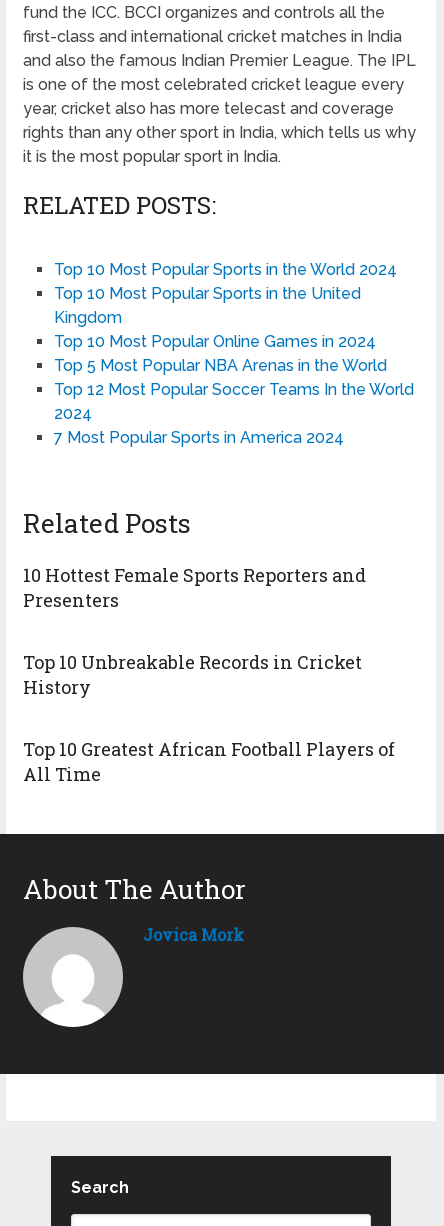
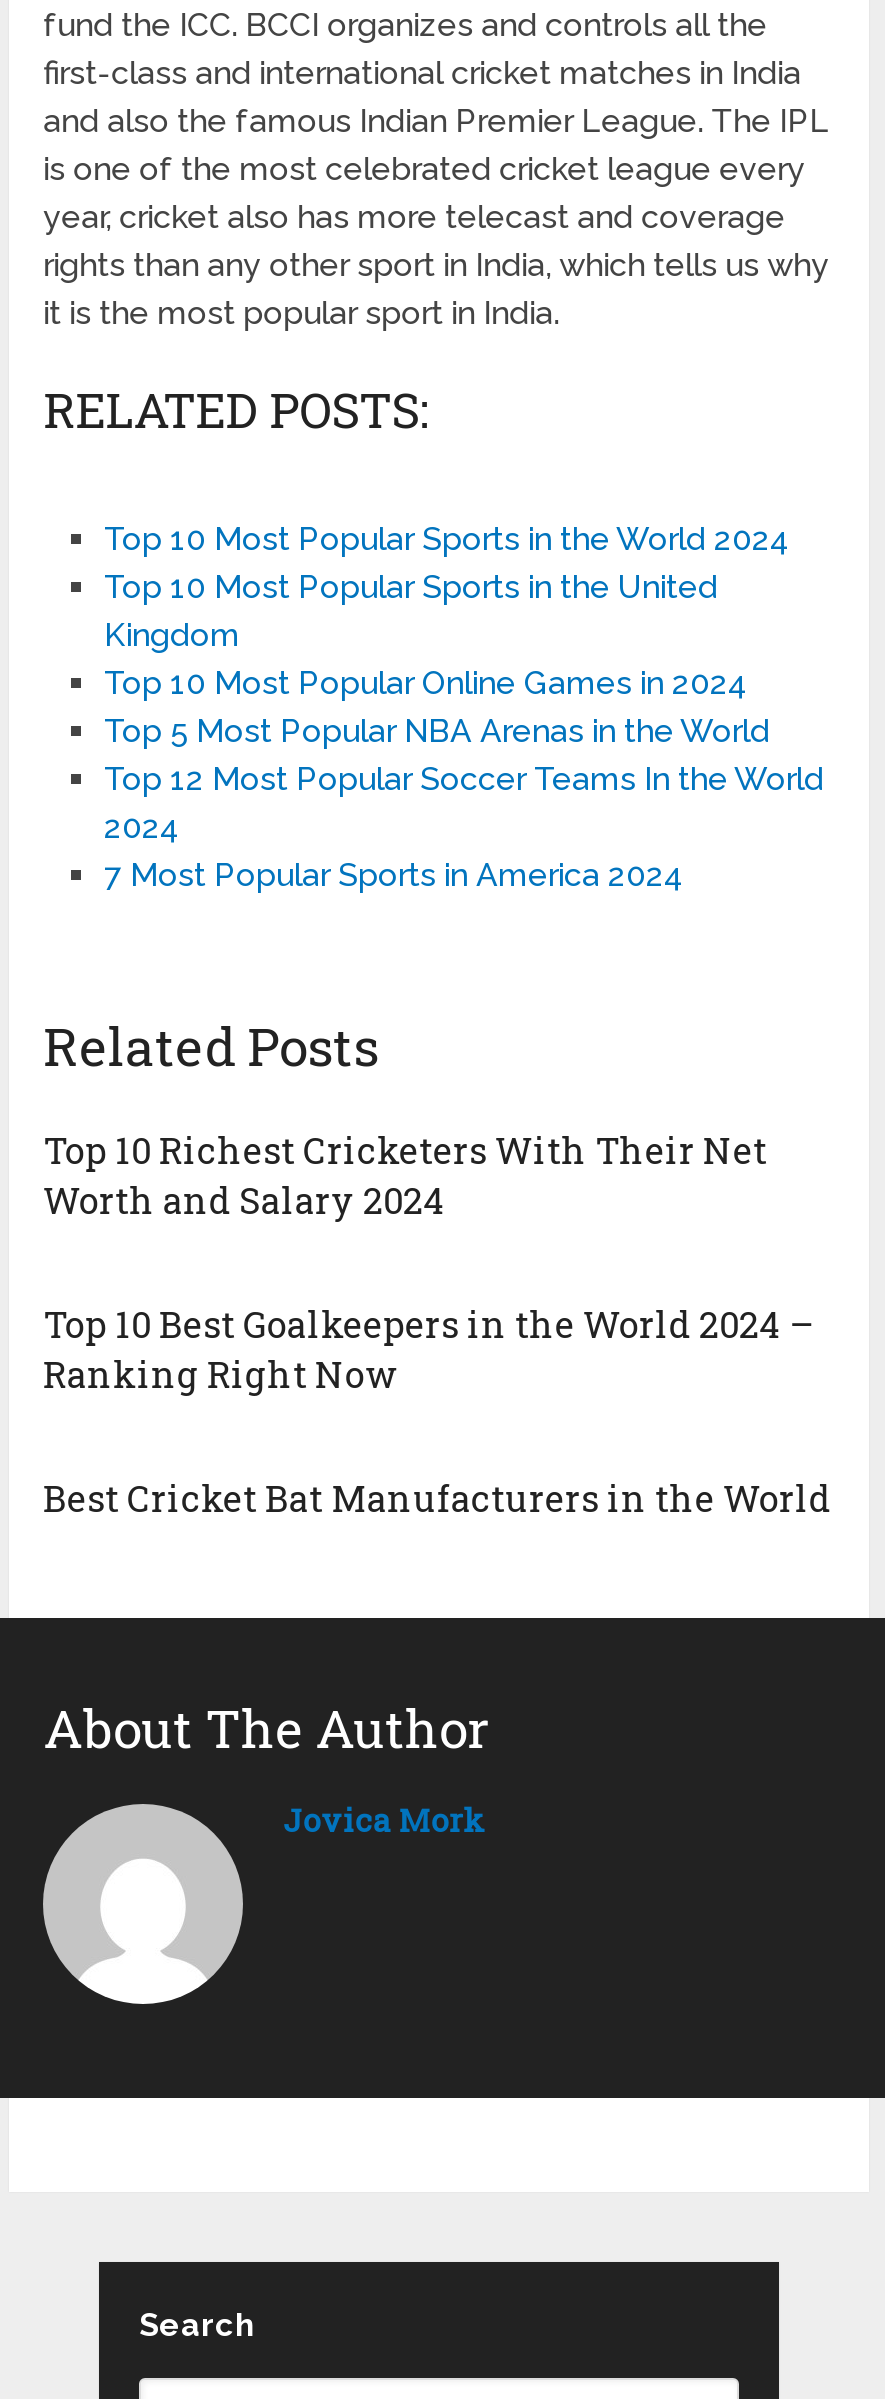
- 10 Hottest Female Sports Reporters and
- Presenters
+ Top 10 Richest Cricketers With Their Net
+ Worth and Salary 2024

- Top 10 Unbreakable Records in Cricket
- History
+ Top 10 Best Goalkeepers in the World 2024 –
+ Ranking Right Now

- Top 10 Greatest African Football Players of
- All Time
+ Best Cricket Bat Manufacturers in the World
